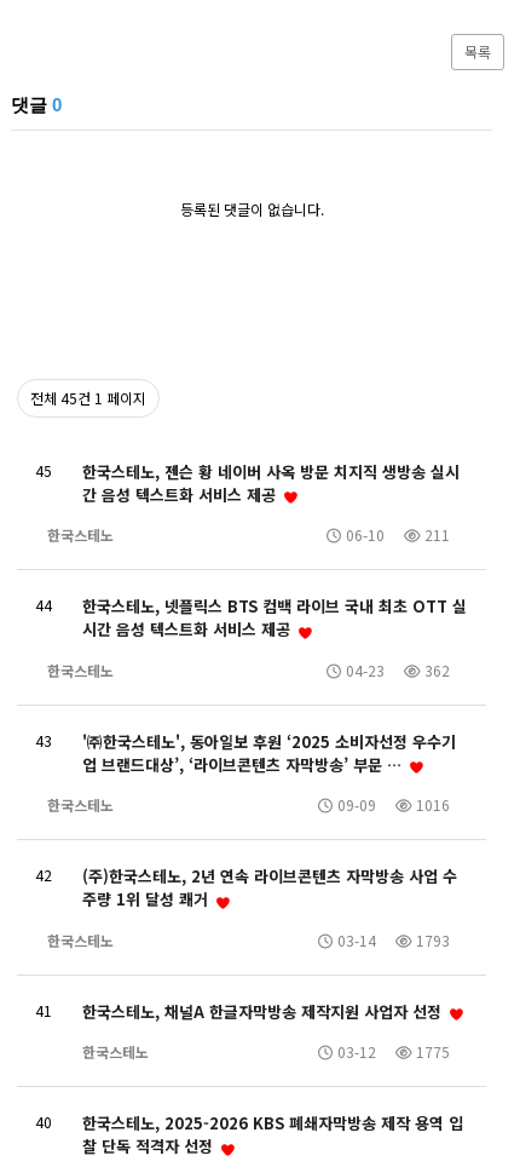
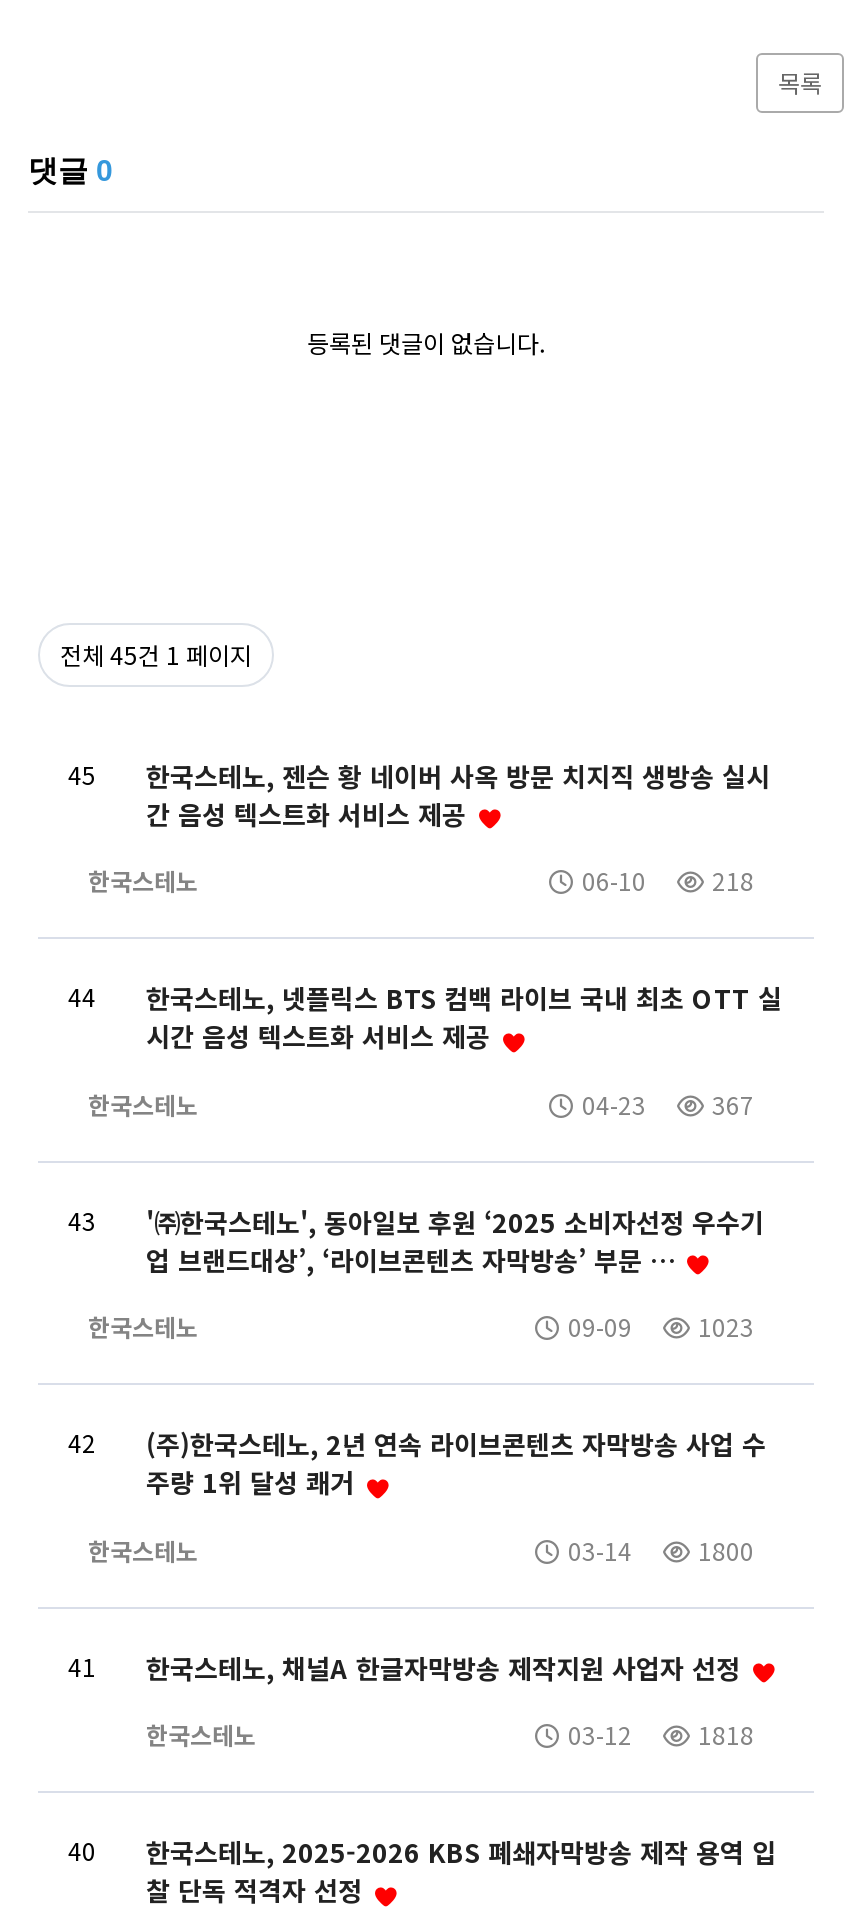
- 06-10 211
+ 06-10 218

- 04-23 362
+ 04-23 367

- 09-09 1016
+ 09-09 1023

- 03-14 1793
+ 03-14 1800

- 03-12 1775
+ 03-12 1818
